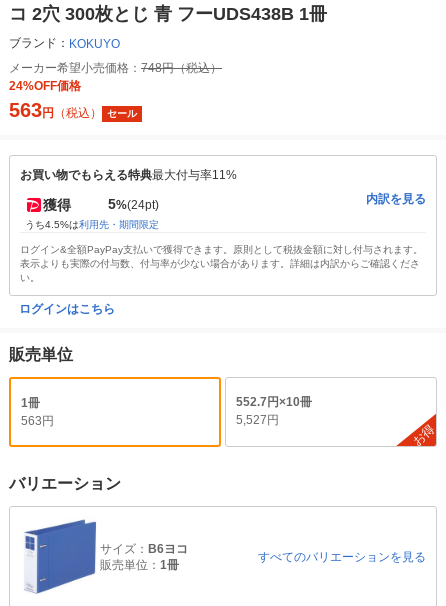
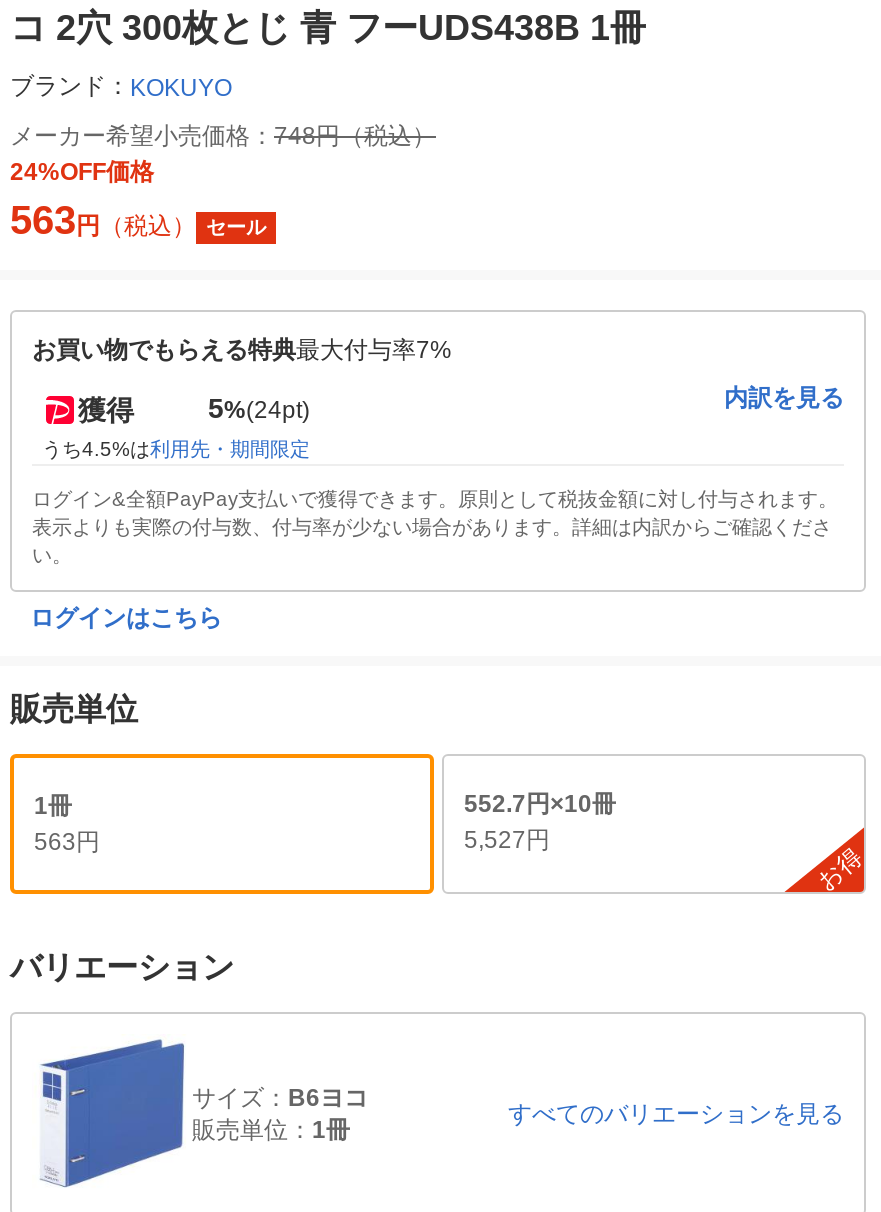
- お買い物でもらえる特典最大付与率11%
+ お買い物でもらえる特典最大付与率7%
